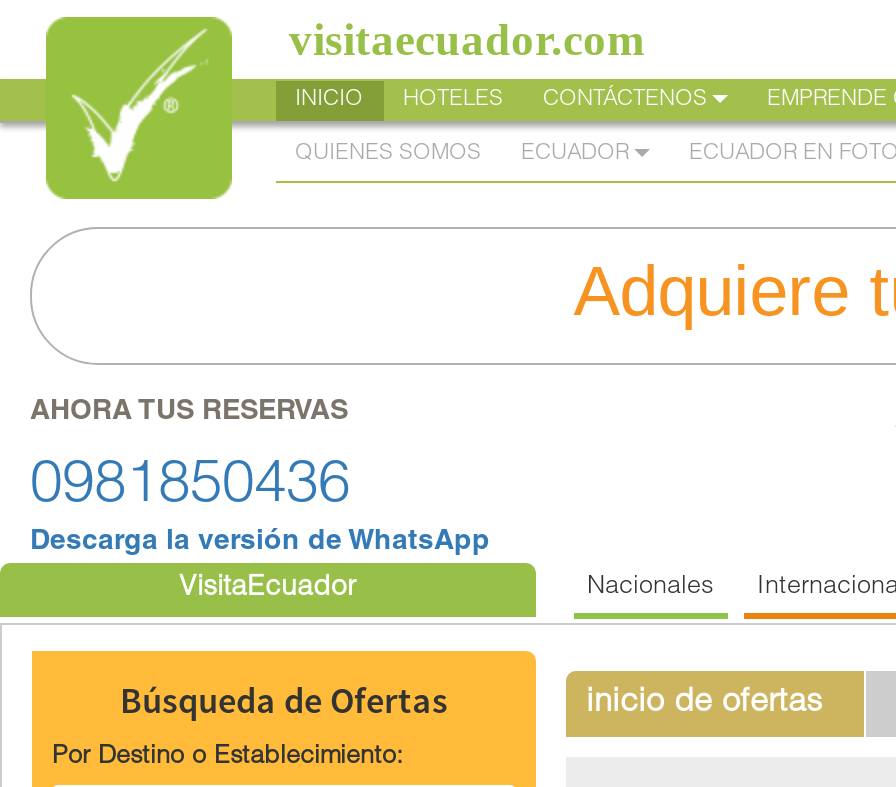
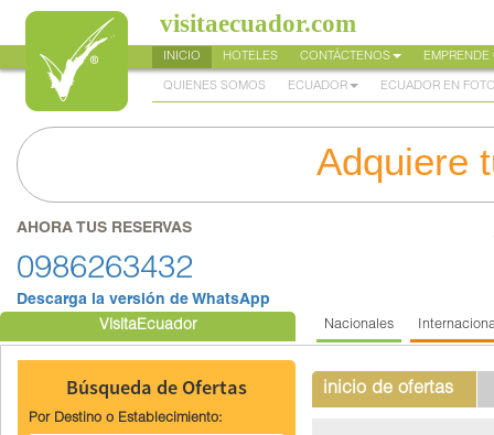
- 0981850436
+ 0986263432
